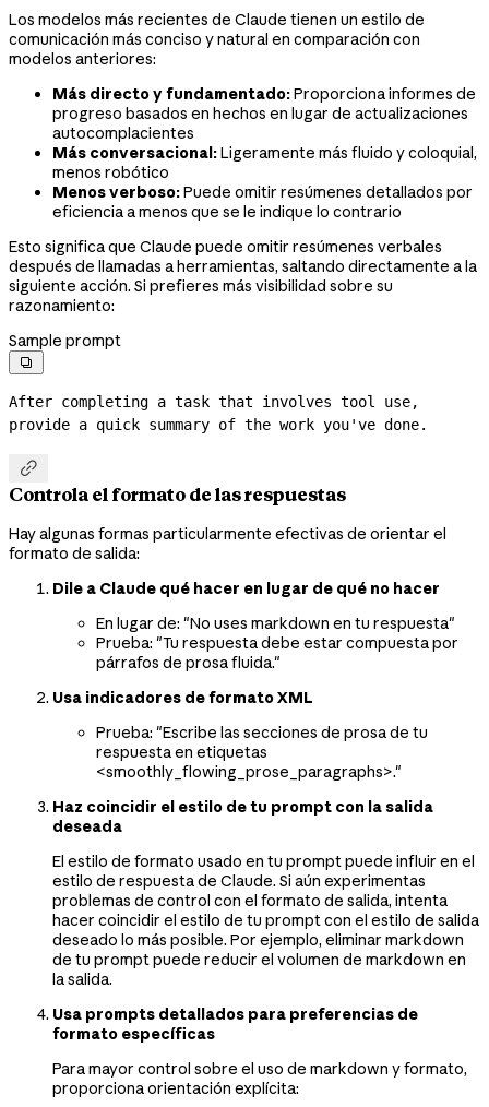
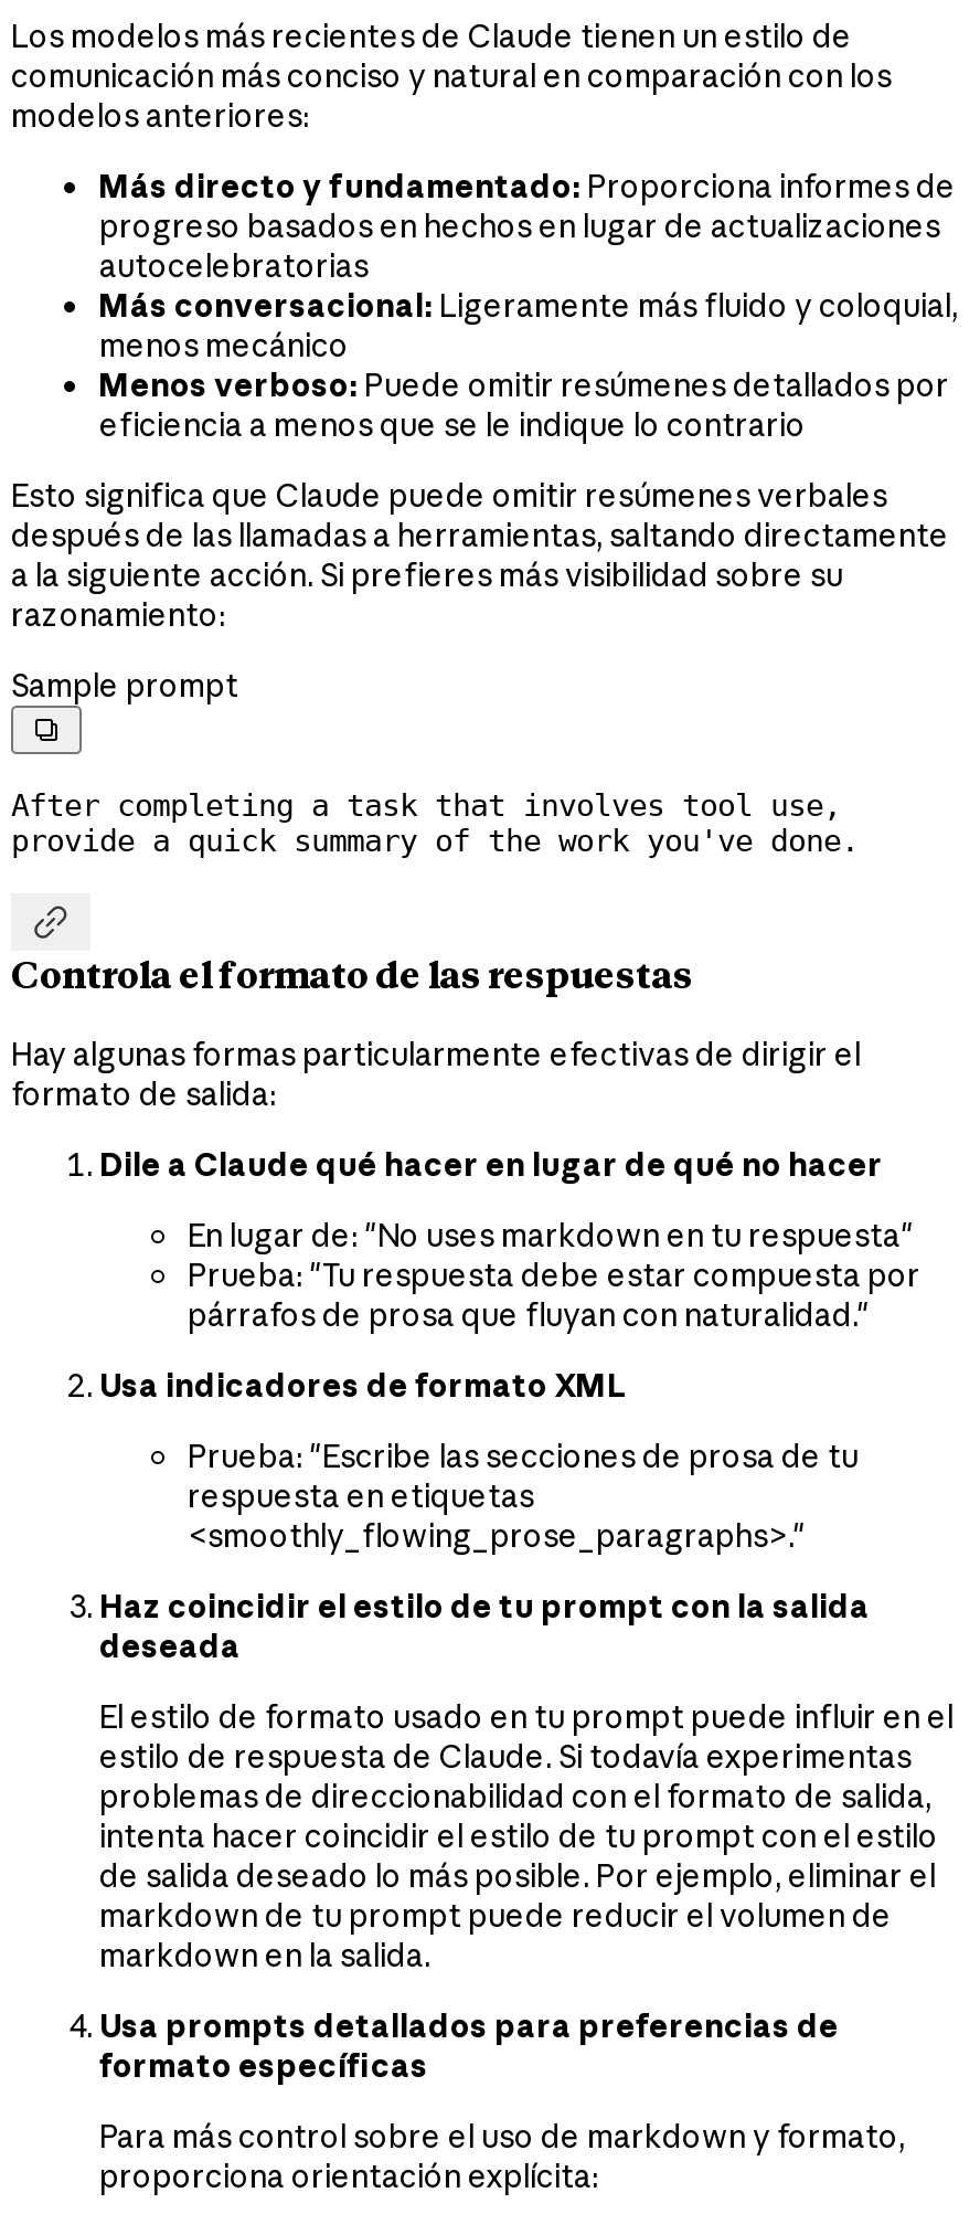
- comunicación más conciso y natural en comparación con
+ comunicación más conciso y natural en comparación con los

- autocomplacientes
+ autocelebratorias

- menos robótico
+ menos mecánico

- después de llamadas a herramientas, saltando directamente a la
- siguiente acción. Si prefieres más visibilidad sobre su
+ después de las llamadas a herramientas, saltando directamente
+ a la siguiente acción. Si prefieres más visibilidad sobre su

- Hay algunas formas particularmente efectivas de orientar el
+ Hay algunas formas particularmente efectivas de dirigir el

- párrafos de prosa fluida."
+ párrafos de prosa que fluyan con naturalidad."

- estilo de respuesta de Claude. Si aún experimentas
- problemas de control con el formato de salida, intenta
- hacer coincidir el estilo de tu prompt con el estilo de salida
- deseado lo más posible. Por ejemplo, eliminar markdown
- de tu prompt puede reducir el volumen de markdown en
- la salida.
+ estilo de respuesta de Claude. Si todavía experimentas
+ problemas de direccionabilidad con el formato de salida,
+ intenta hacer coincidir el estilo de tu prompt con el estilo
+ de salida deseado lo más posible. Por ejemplo, eliminar el
+ markdown de tu prompt puede reducir el volumen de
+ markdown en la salida.

- Para mayor control sobre el uso de markdown y formato,
+ Para más control sobre el uso de markdown y formato,
